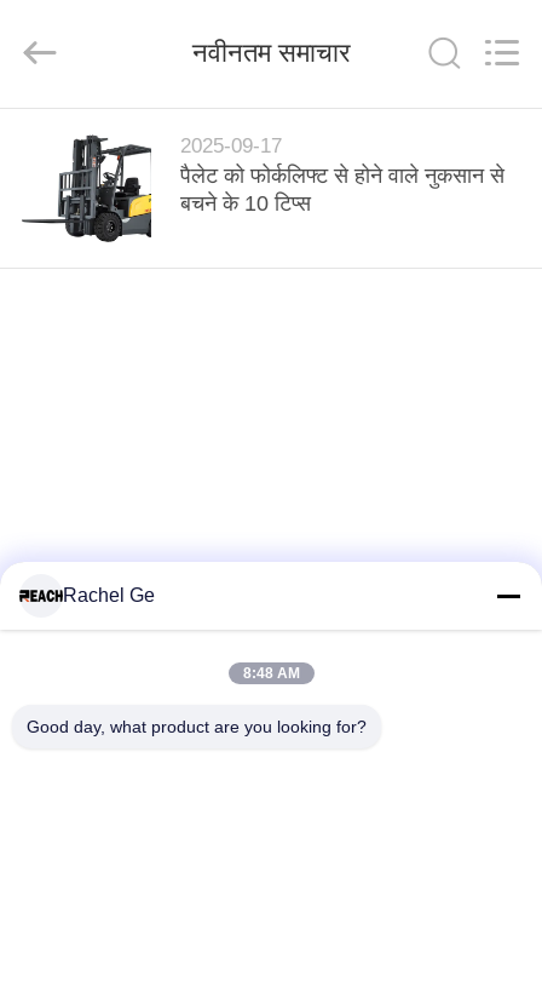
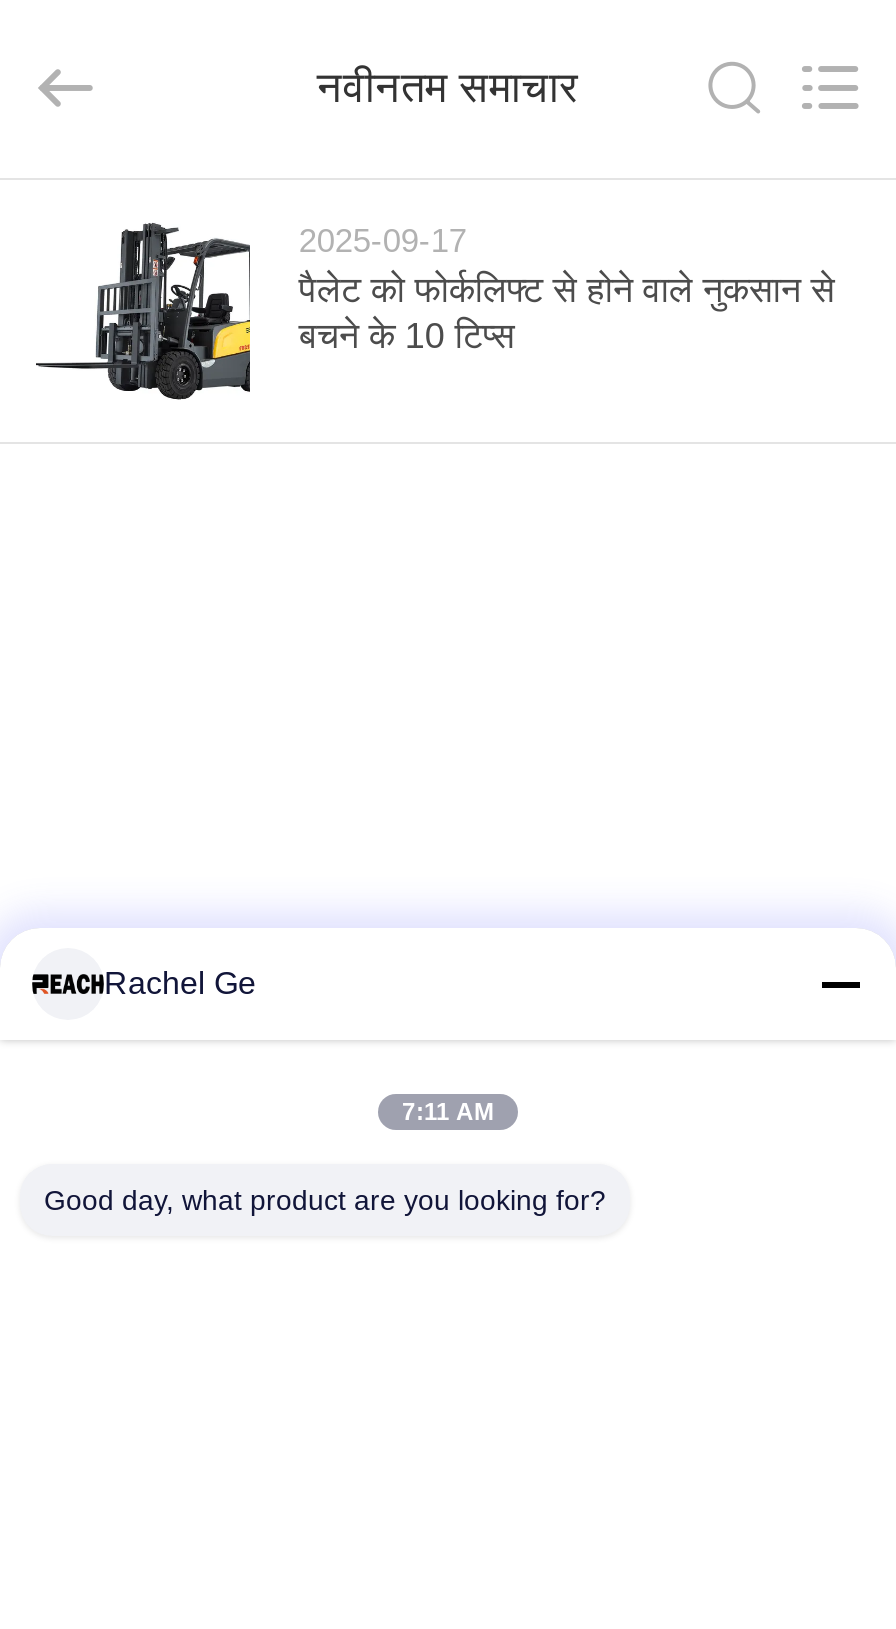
- 8:48 AM
+ 7:11 AM
